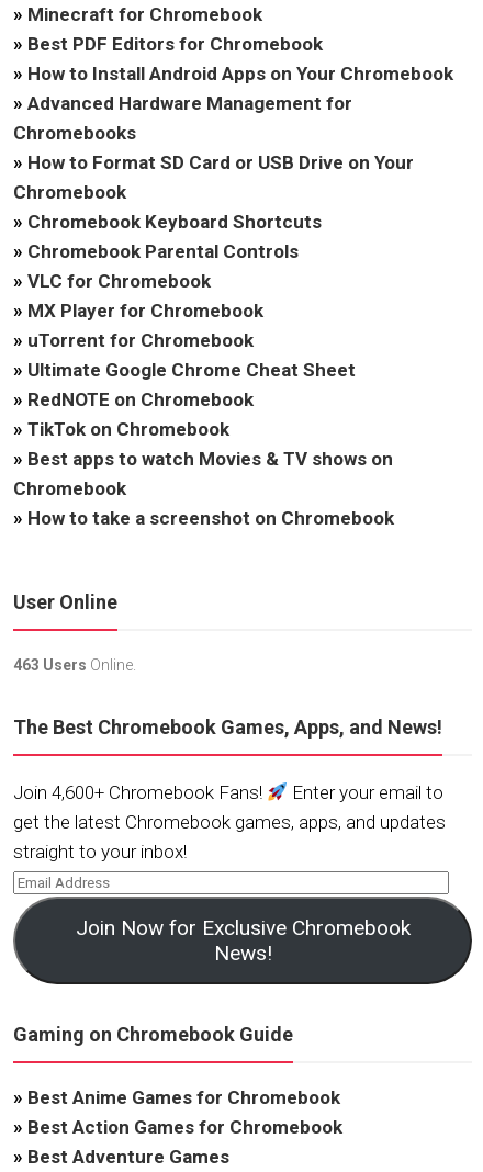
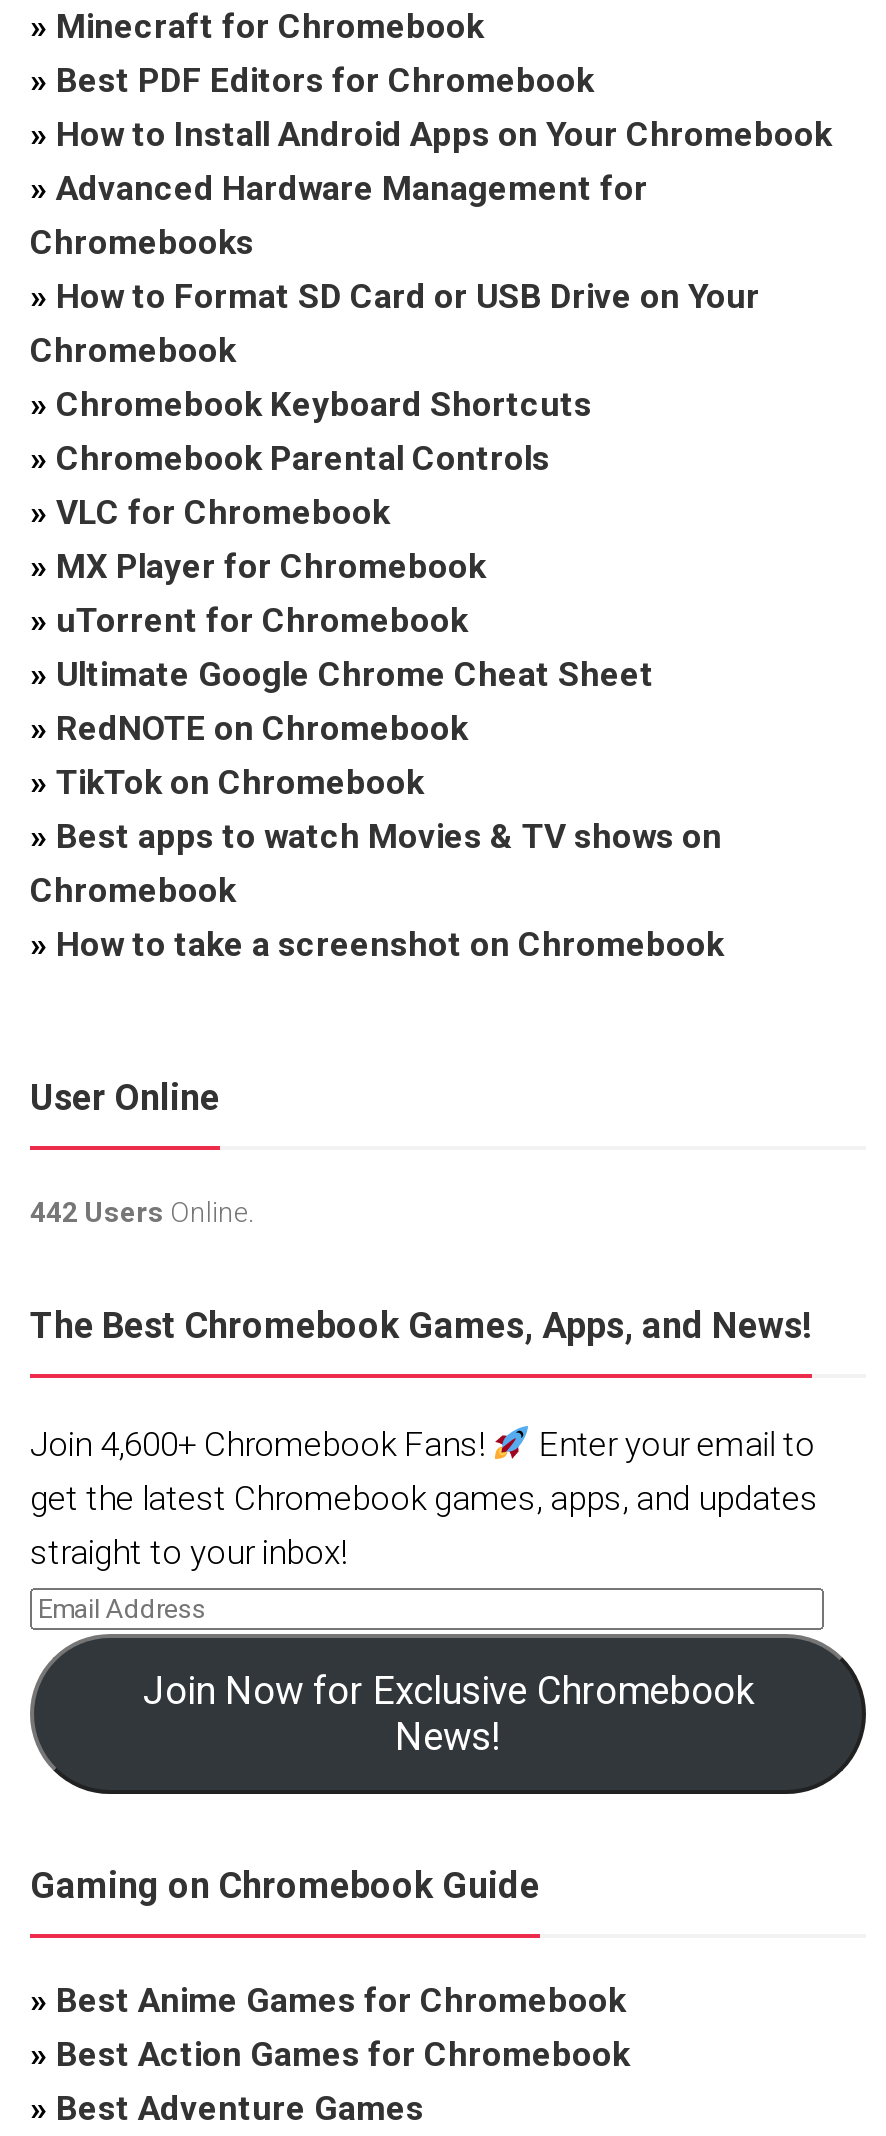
- 463 Users Online.
+ 442 Users Online.
